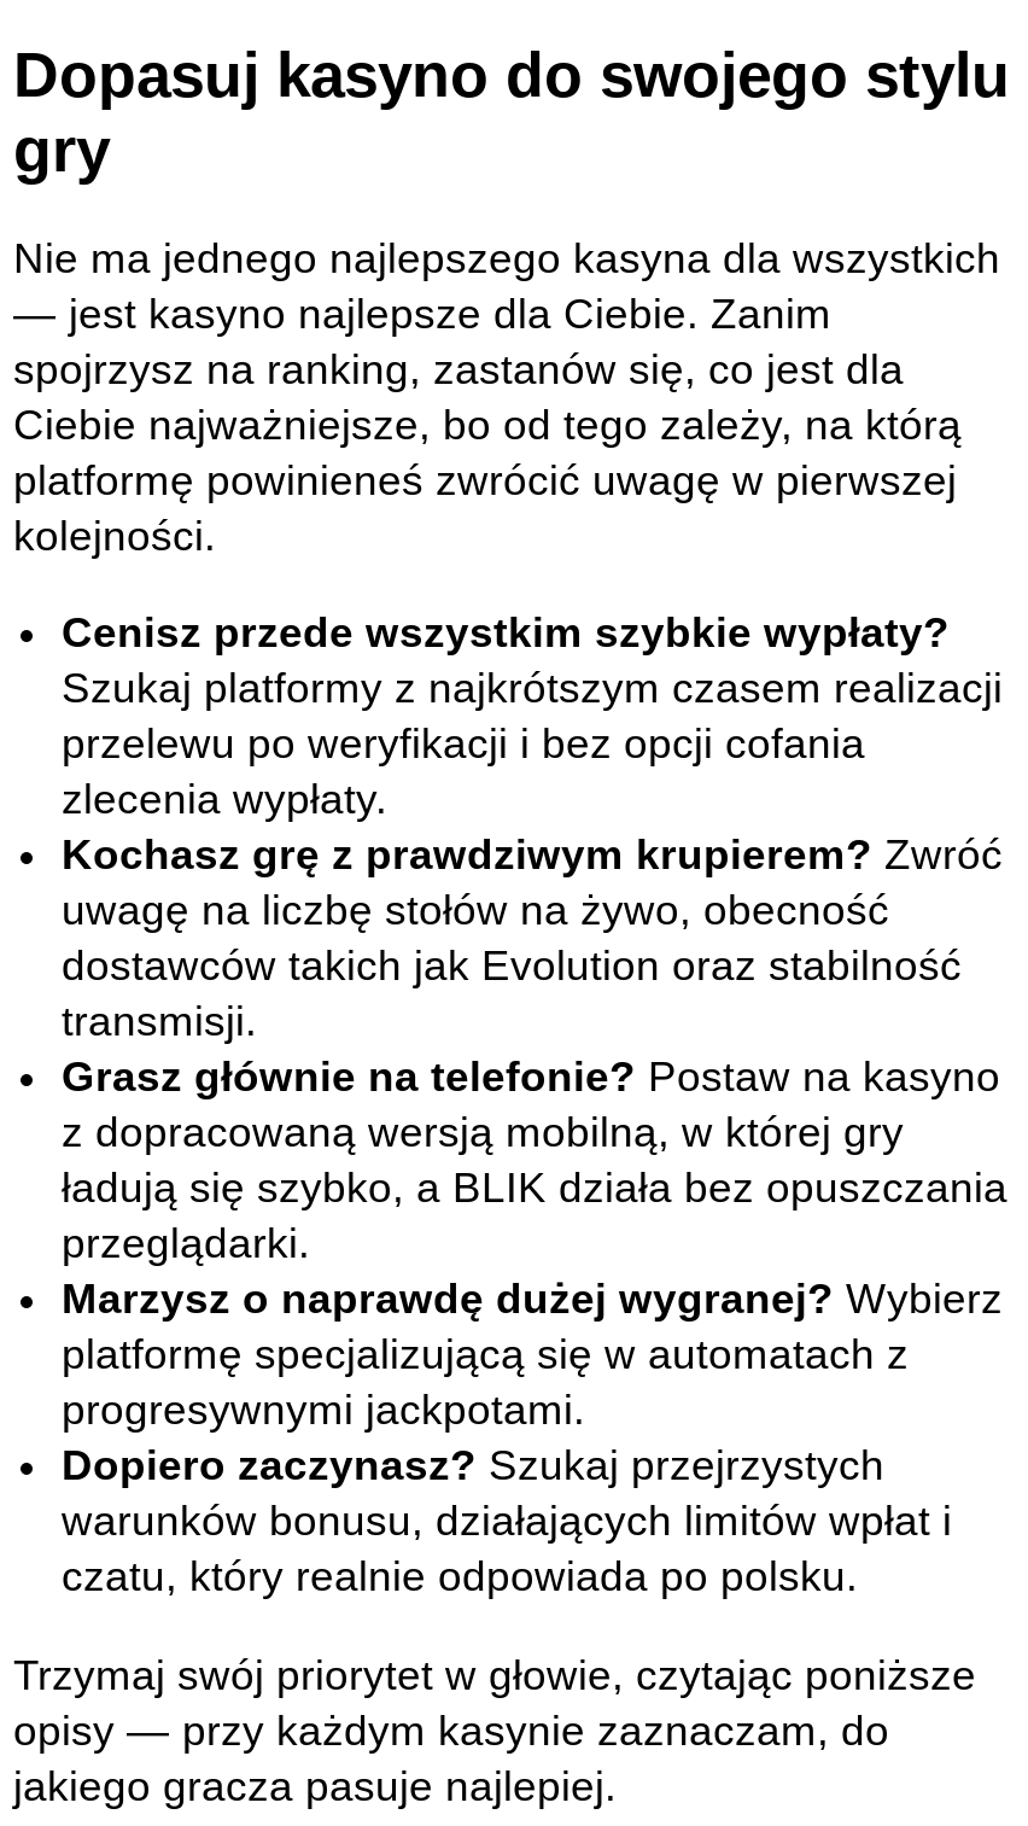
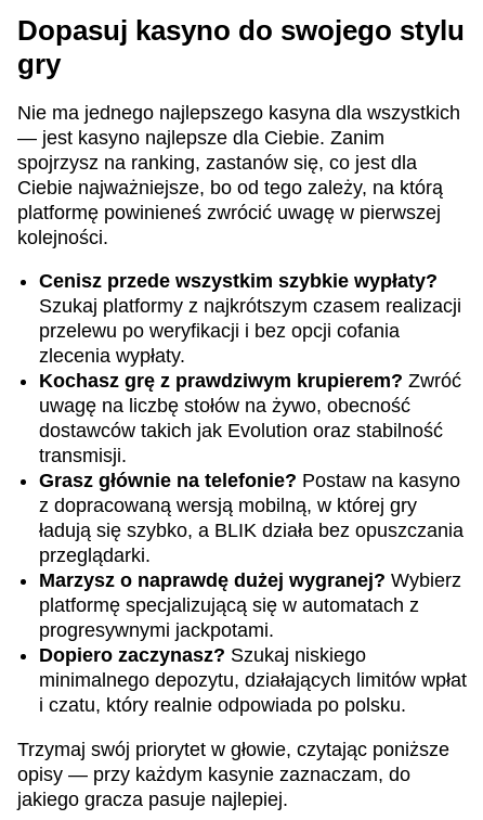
- Dopiero zaczynasz? Szukaj przejrzystych
- warunków bonusu, działających limitów wpłat i
- czatu, który realnie odpowiada po polsku.
+ Dopiero zaczynasz? Szukaj niskiego
+ minimalnego depozytu, działających limitów wpłat
+ i czatu, który realnie odpowiada po polsku.
